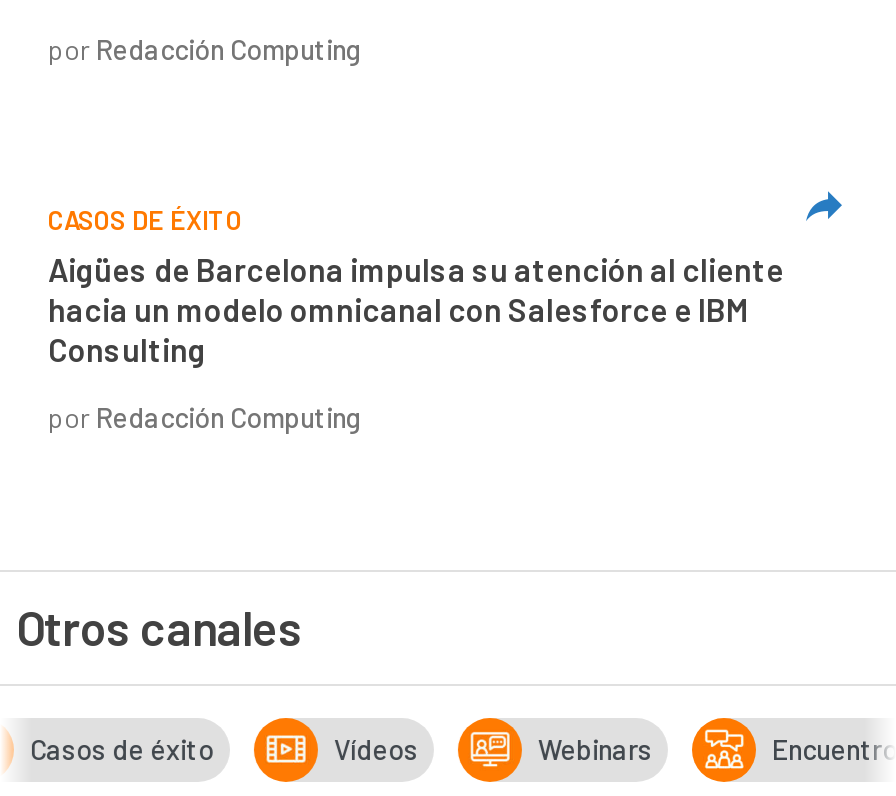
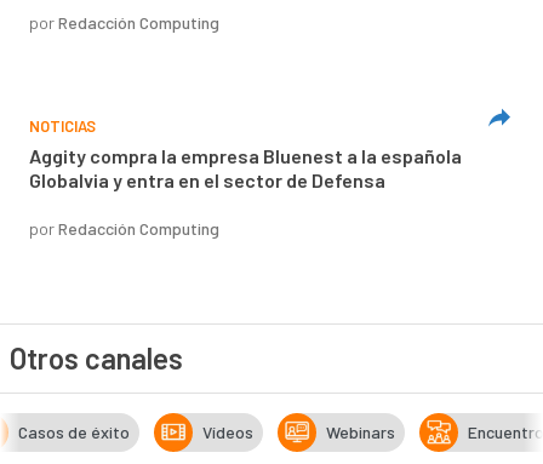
- CASOS DE ÉXITO
- Aigües de Barcelona impulsa su atención al cliente
- hacia un modelo omnicanal con Salesforce e IBM
- Consulting
+ NOTICIAS
+ Aggity compra la empresa Bluenest a la española
+ Globalvia y entra en el sector de Defensa
